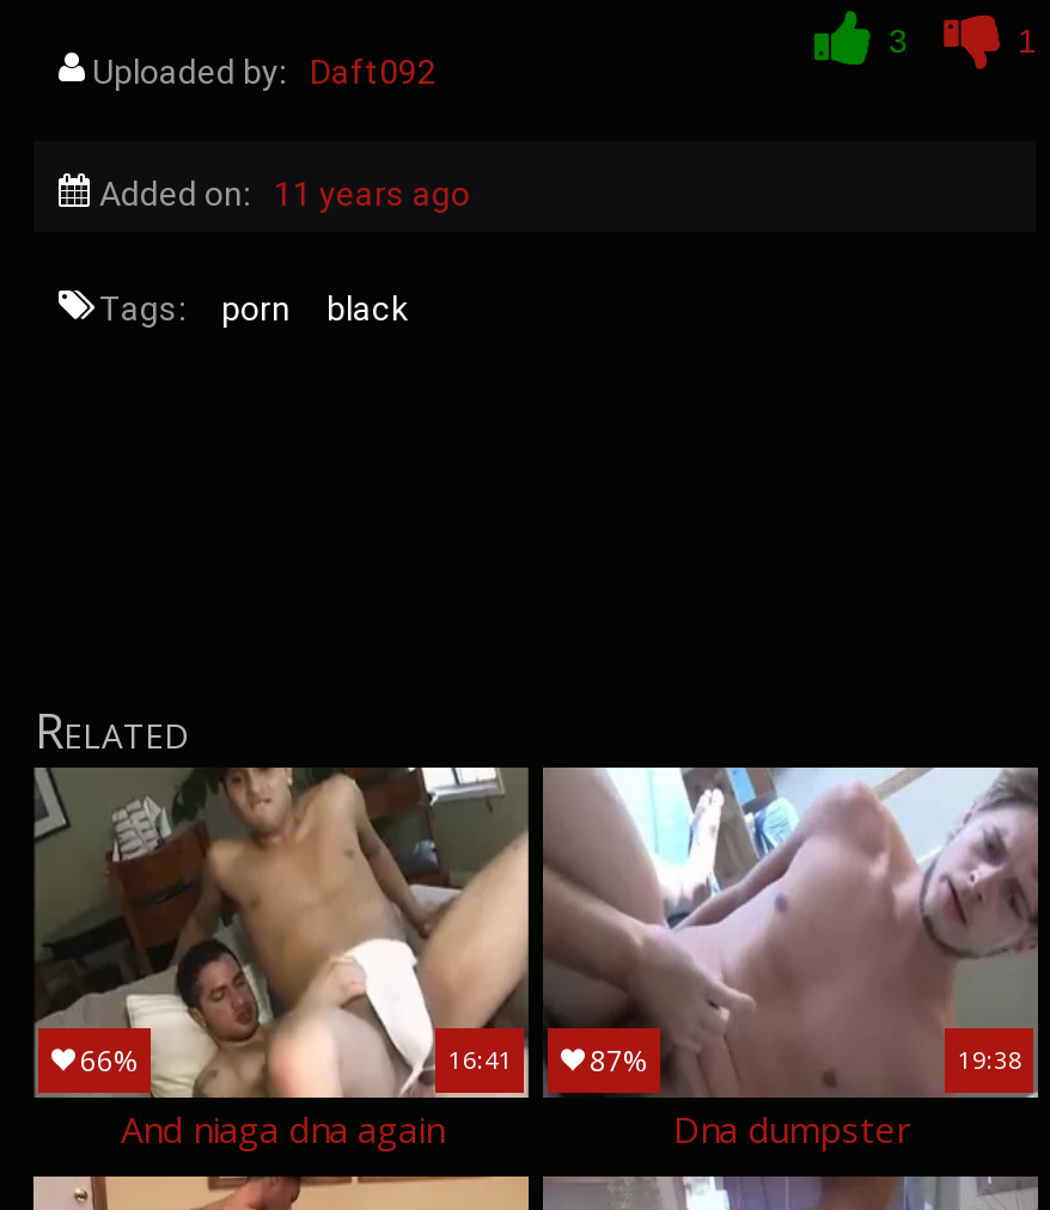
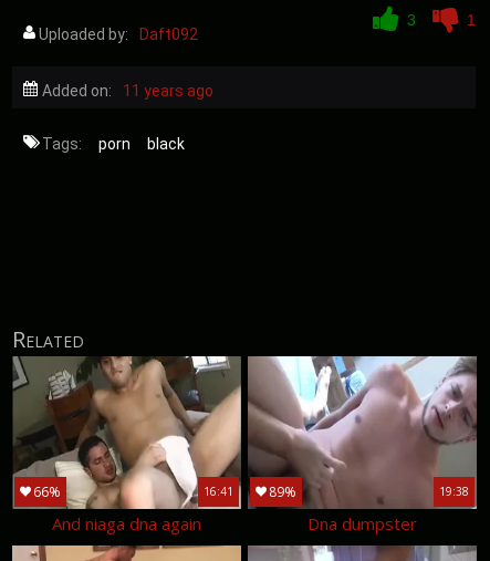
- 87%
+ 89%
